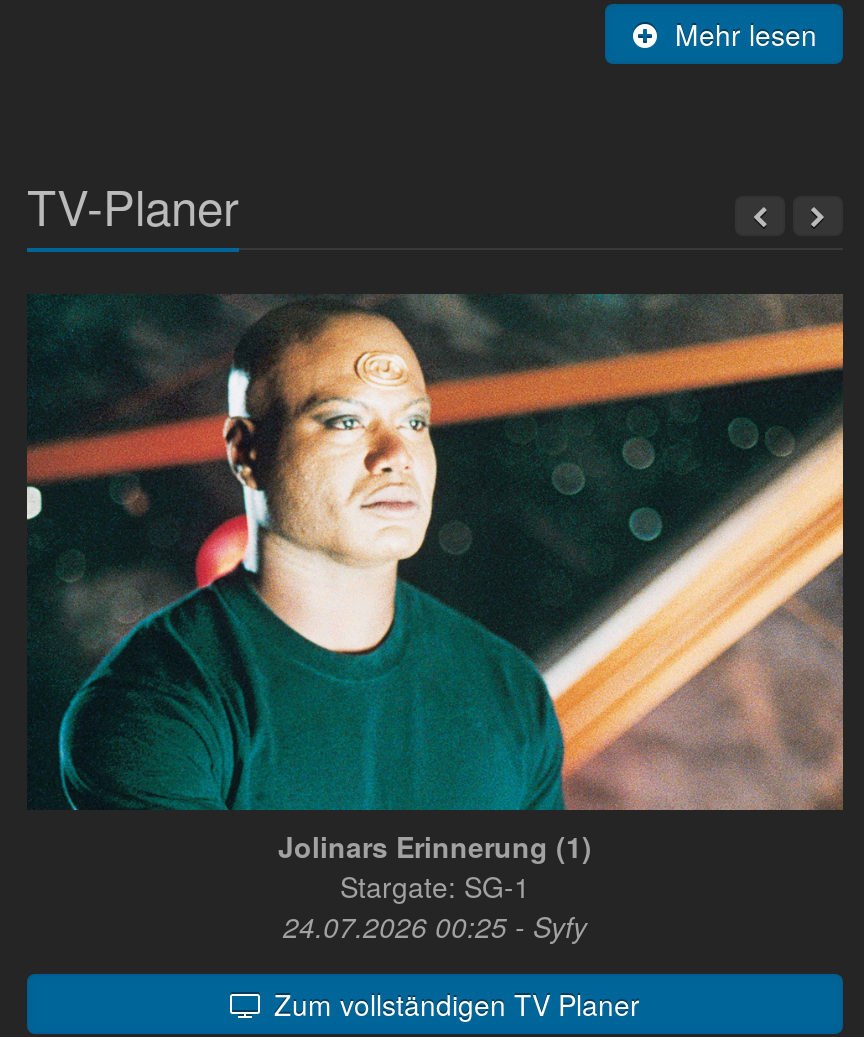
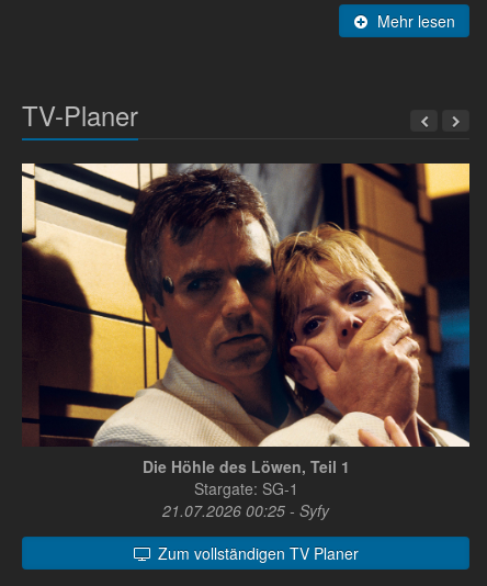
- [image]
- Jolinars Erinnerung (1)
+ [image]
+ Die Höhle des Löwen, Teil 1

- 24.07.2026 00:25 - Syfy
+ 21.07.2026 00:25 - Syfy
